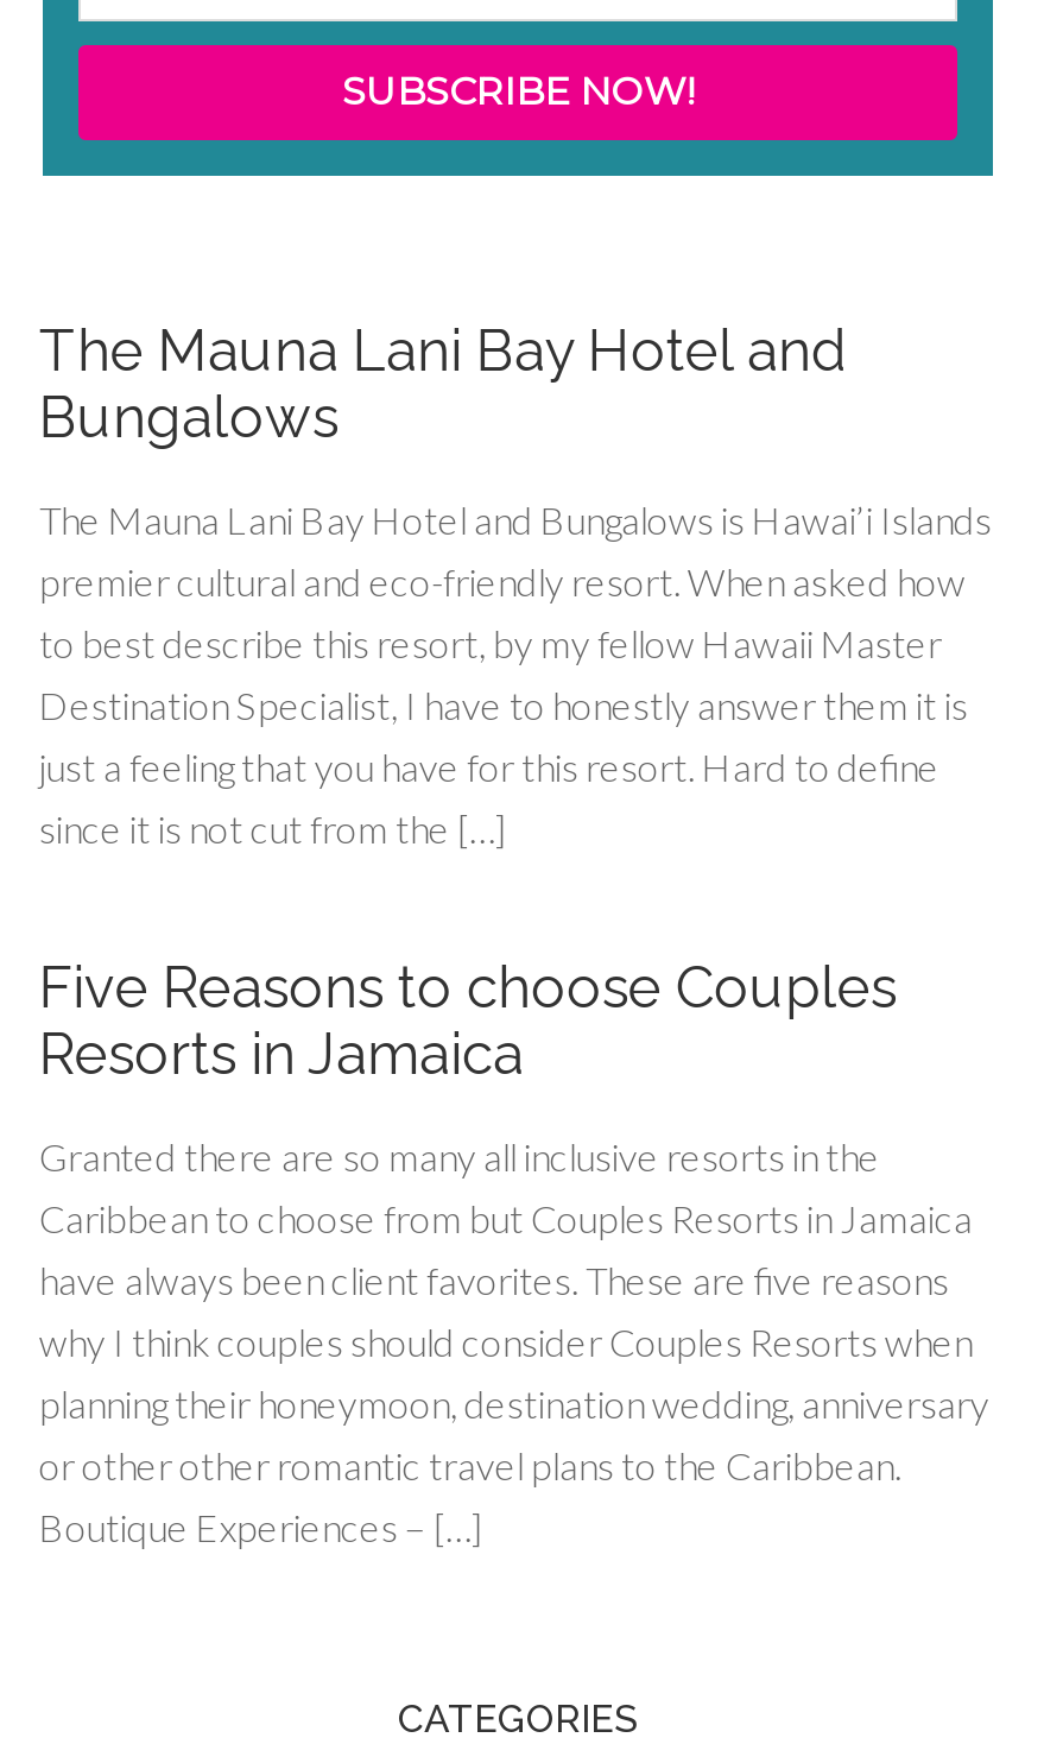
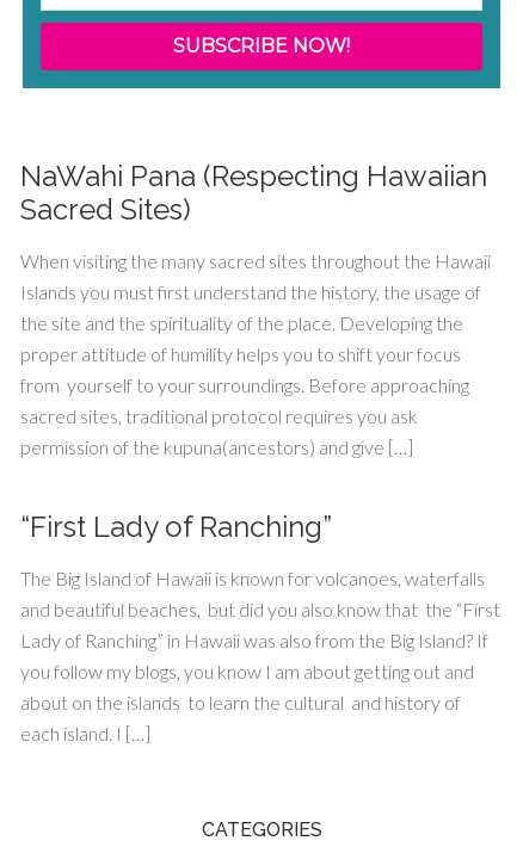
- The Mauna Lani Bay Hotel and
- Bungalows
+ NaWahi Pana (Respecting Hawaiian
+ Sacred Sites)

- The Mauna Lani Bay Hotel and Bungalows is Hawai’i Islands
- premier cultural and eco-friendly resort. When asked how
- to best describe this resort, by my fellow Hawaii Master
- Destination Specialist, I have to honestly answer them it is
- just a feeling that you have for this resort. Hard to define
- since it is not cut from the […]
+ When visiting the many sacred sites throughout the Hawaii
+ Islands you must first understand the history, the usage of
+ the site and the spirituality of the place. Developing the
+ proper attitude of humility helps you to shift your focus
+ from yourself to your surroundings. Before approaching
+ sacred sites, traditional protocol requires you ask
+ permission of the kupuna(ancestors) and give […]

- Five Reasons to choose Couples
- Resorts in Jamaica
+ “First Lady of Ranching”

- Granted there are so many all inclusive resorts in the
- Caribbean to choose from but Couples Resorts in Jamaica
- have always been client favorites. These are five reasons
- why I think couples should consider Couples Resorts when
- planning their honeymoon, destination wedding, anniversary
- or other other romantic travel plans to the Caribbean.
- Boutique Experiences – […]
+ The Big Island of Hawaii is known for volcanoes, waterfalls
+ and beautiful beaches, but did you also know that the “First
+ Lady of Ranching” in Hawaii was also from the Big Island? If
+ you follow my blogs, you know I am about getting out and
+ about on the islands to learn the cultural and history of
+ each island. I […]
